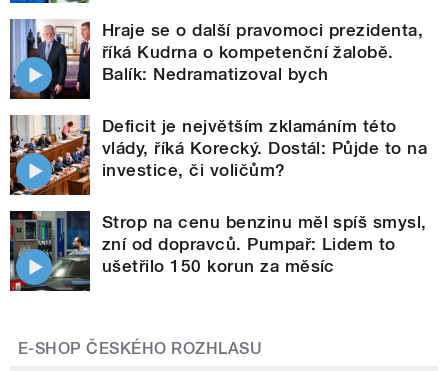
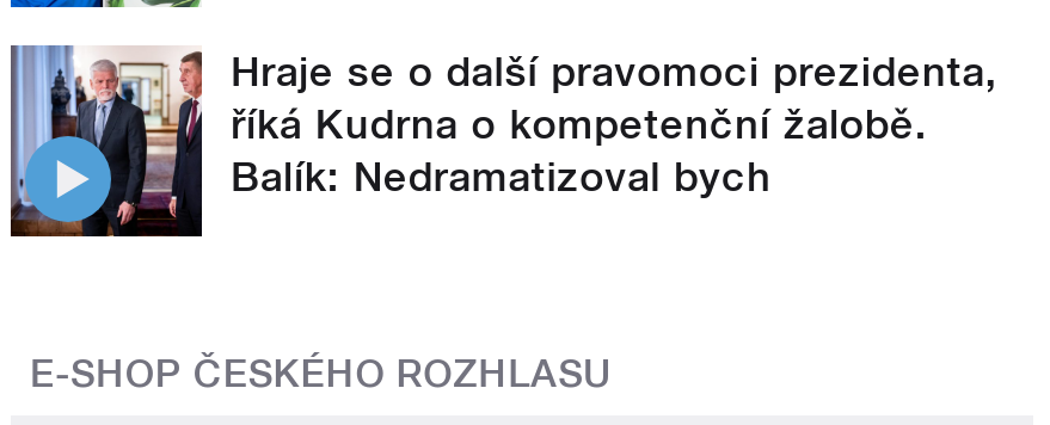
- [image]
- Deficit je největším zklamáním této
- vlády, říká Korecký. Dostál: Půjde to na
- investice, či voličům?
- Strop na cenu benzinu měl spíš smysl,
- zní od dopravců. Pumpař: Lidem to
- ušetřilo 150 korun za měsíc

- [image]
